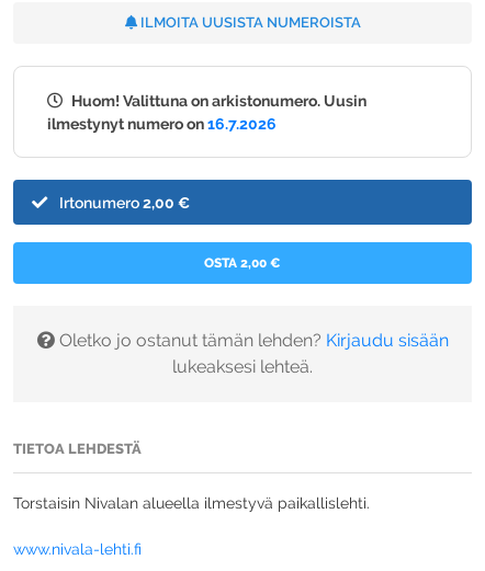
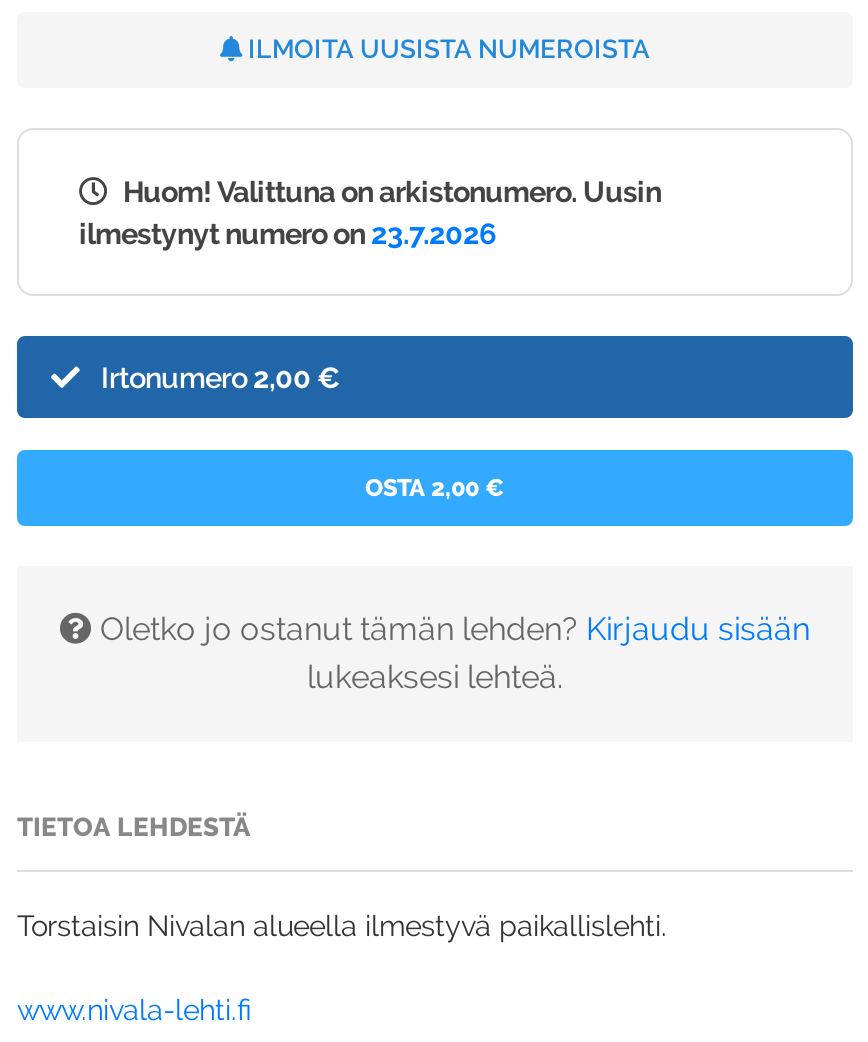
- ilmestynyt numero on 16.7.2026
+ ilmestynyt numero on 23.7.2026
